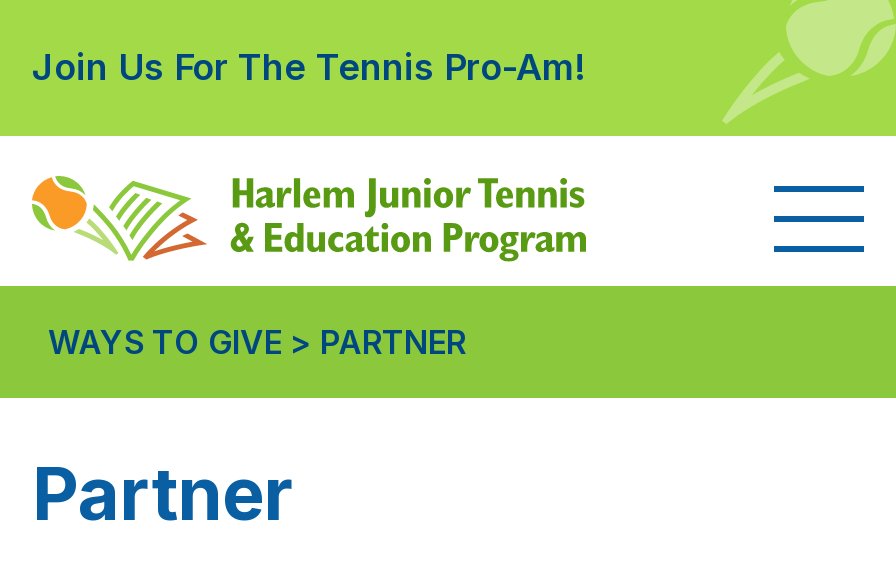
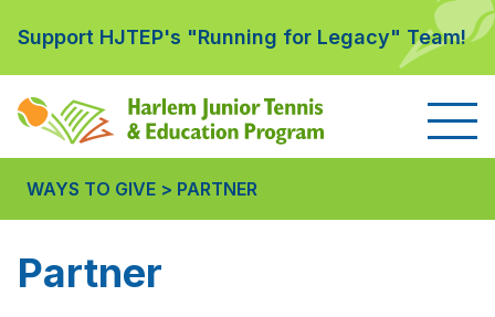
- Join Us For The Tennis Pro-Am!
+ Support HJTEP's "Running for Legacy" Team!
